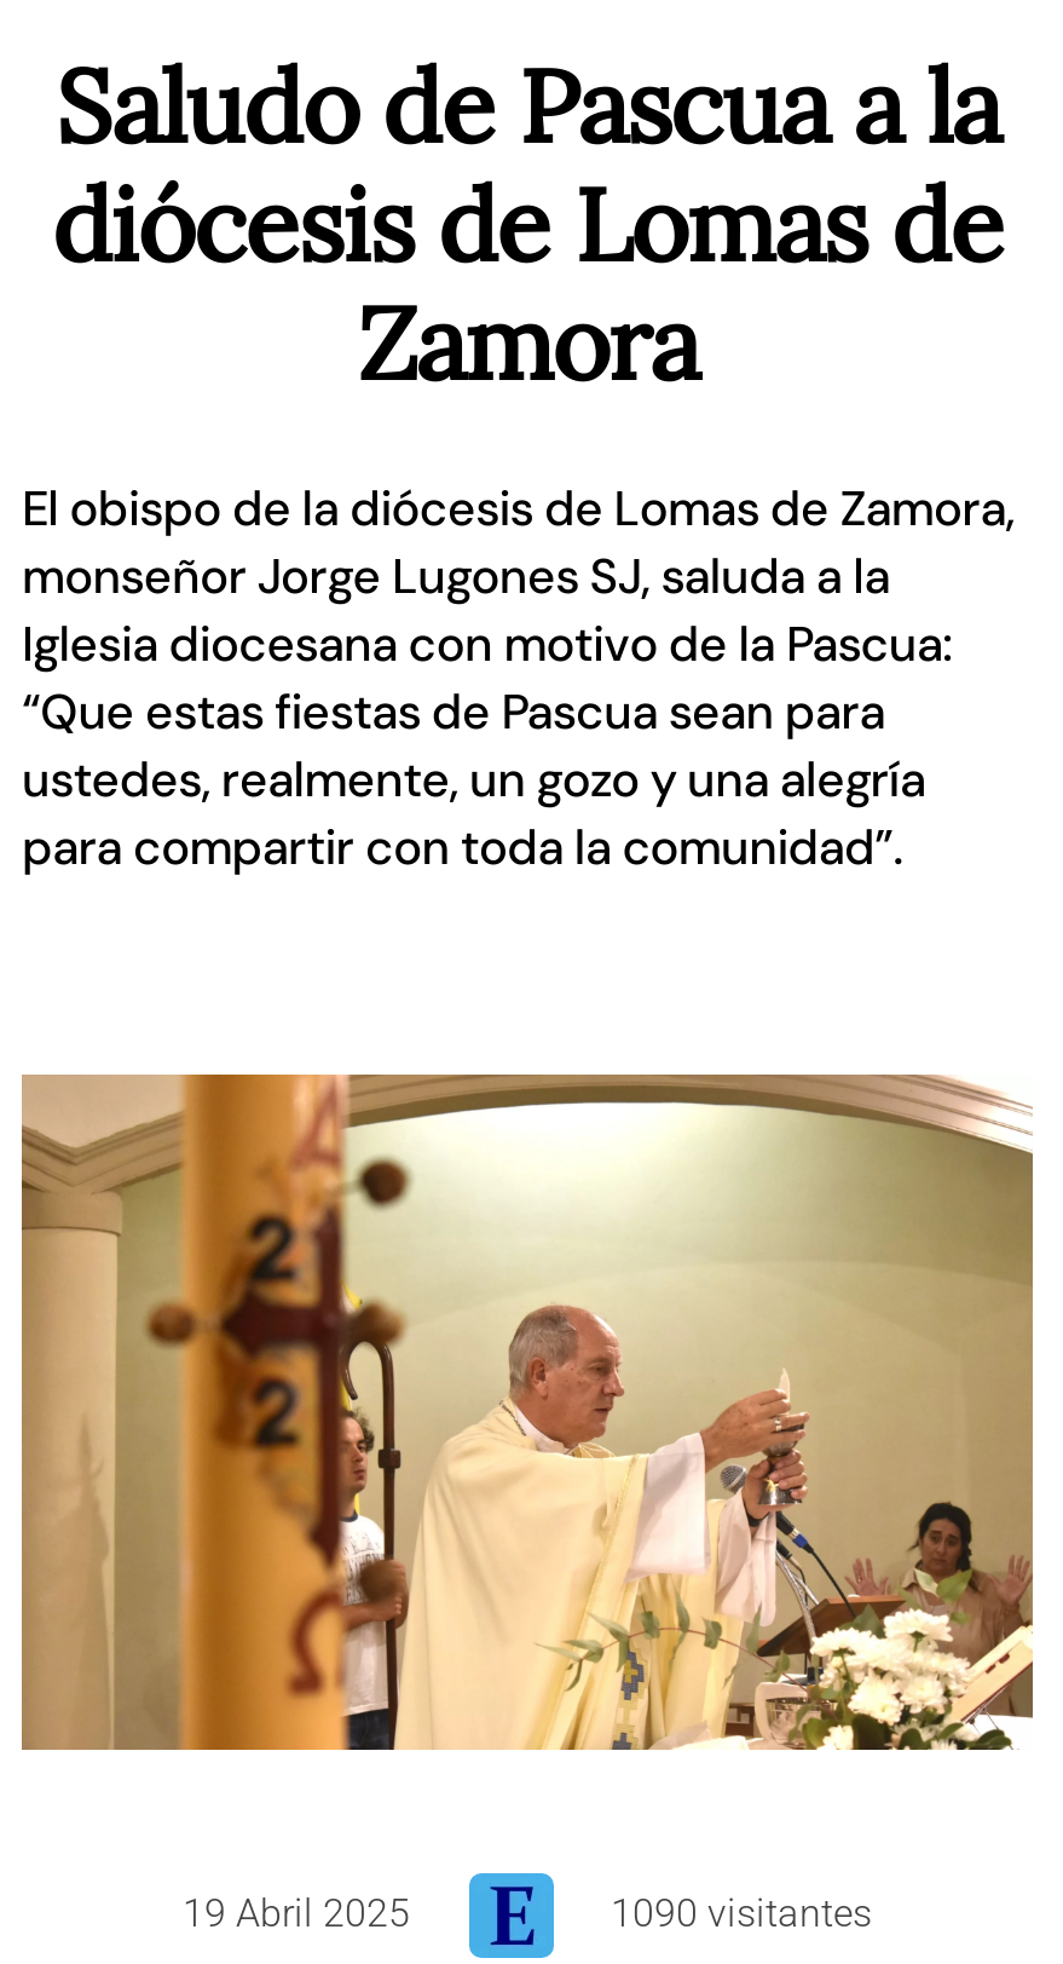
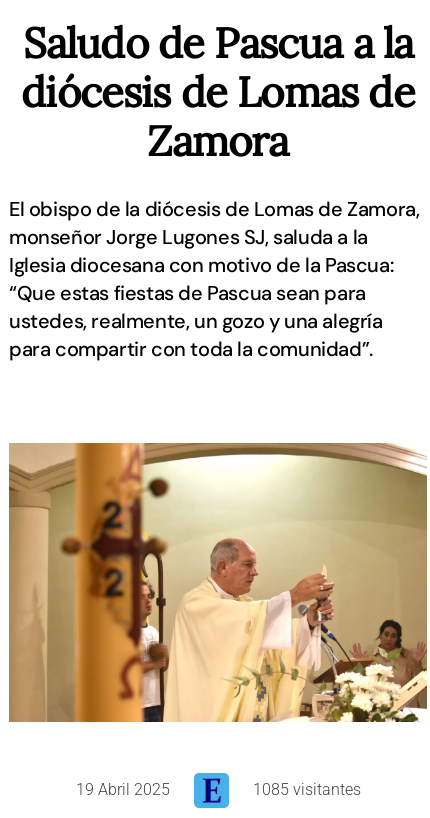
- 1090 visitantes
+ 1085 visitantes
